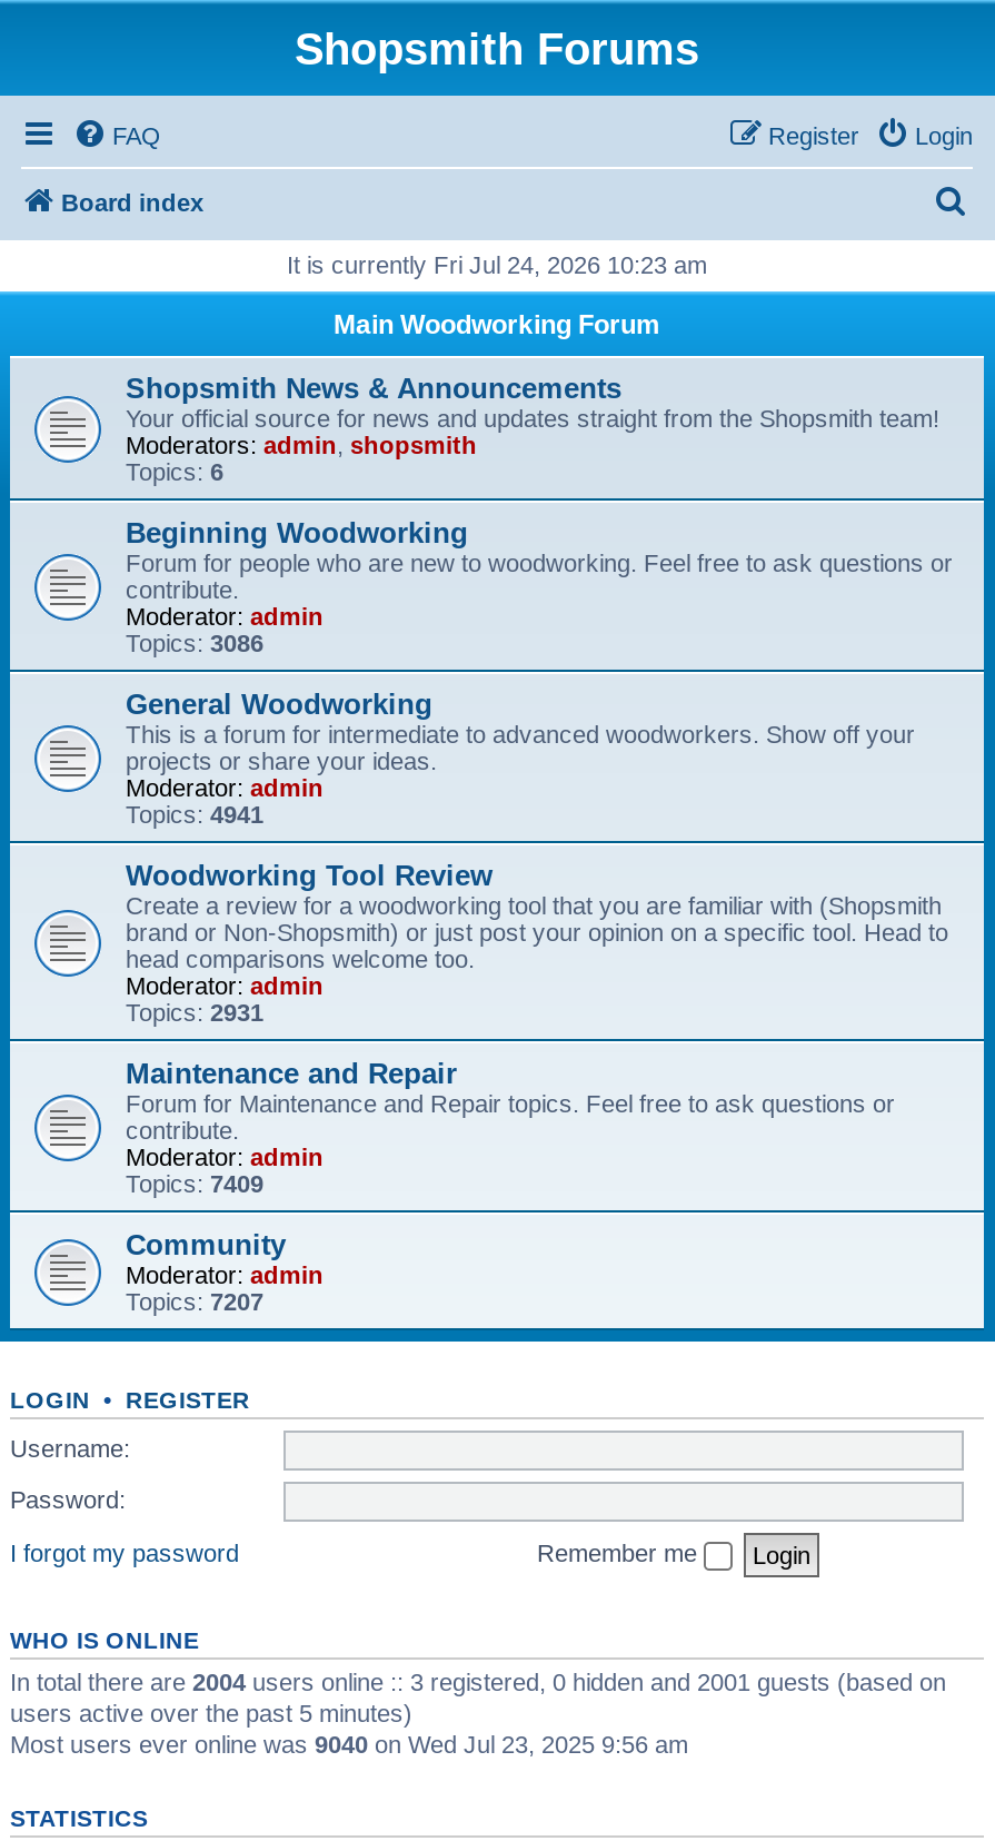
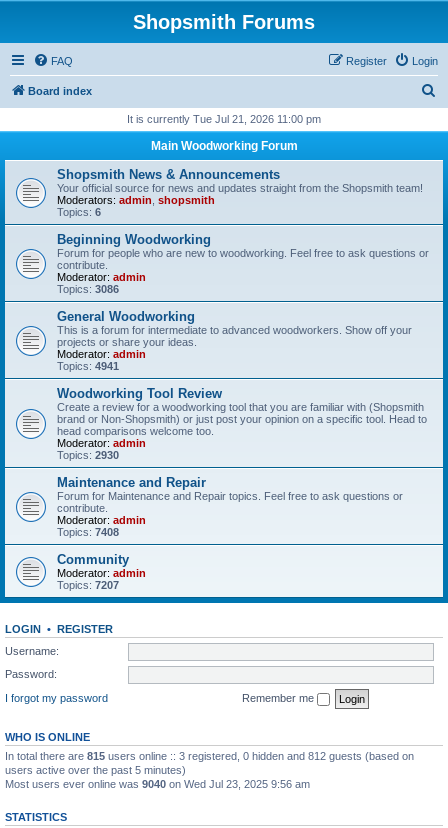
- It is currently Fri Jul 24, 2026 10:23 am
+ It is currently Tue Jul 21, 2026 11:00 pm

- Topics: 2931
+ Topics: 2930

- Topics: 7409
+ Topics: 7408

- In total there are 2004 users online :: 3 registered, 0 hidden and 2001 guests (based on
+ In total there are 815 users online :: 3 registered, 0 hidden and 812 guests (based on
